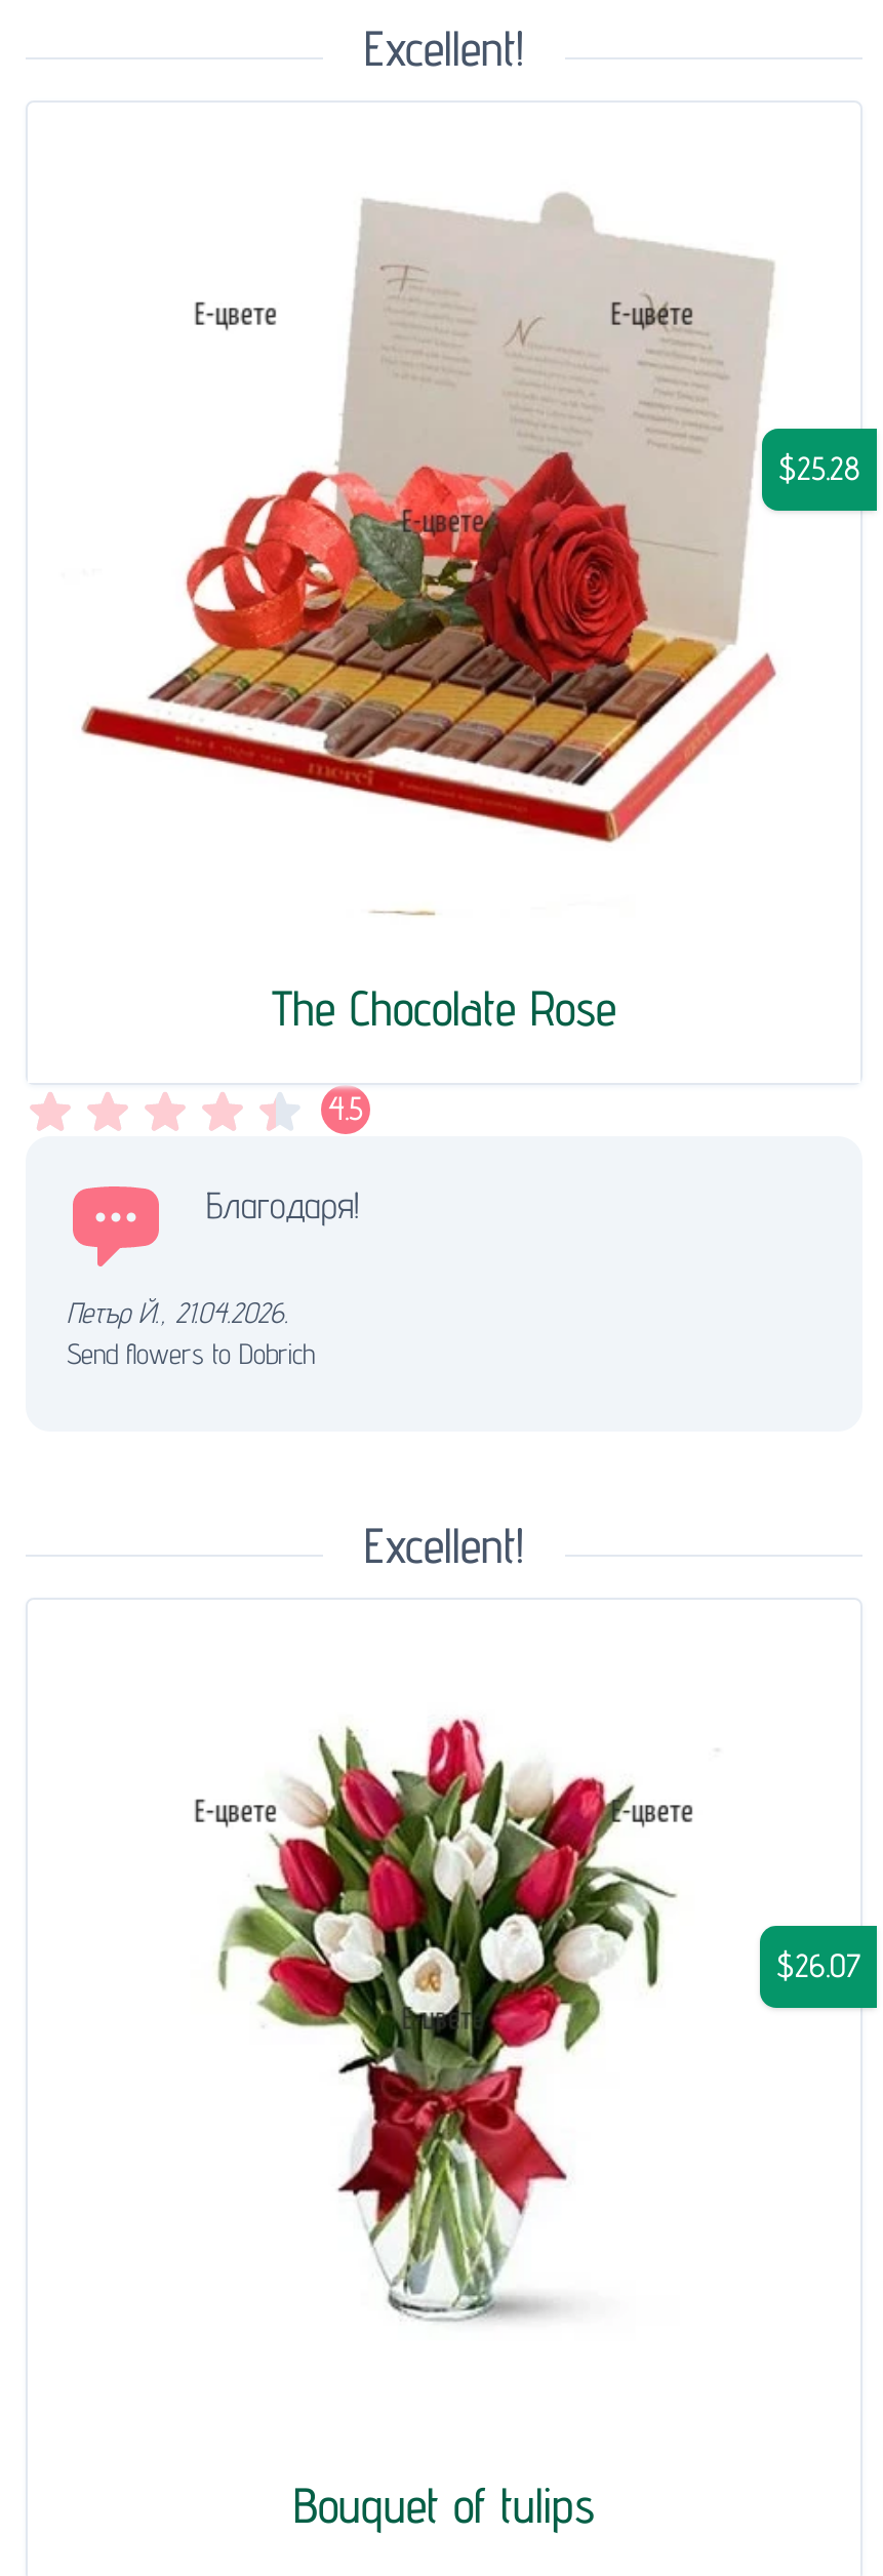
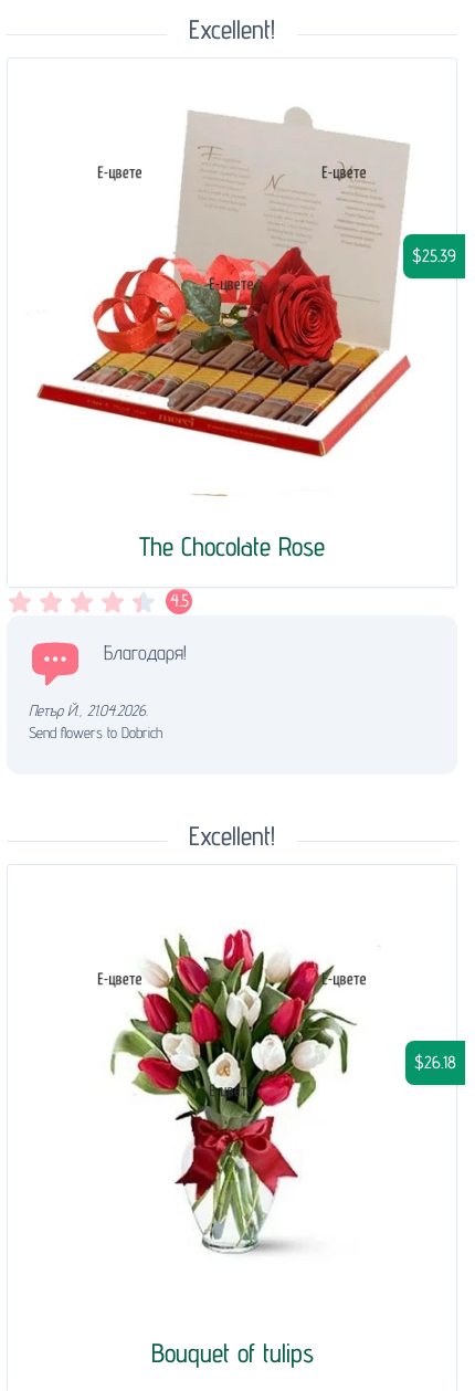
- $25.28
+ $25.39

- $26.07
+ $26.18
